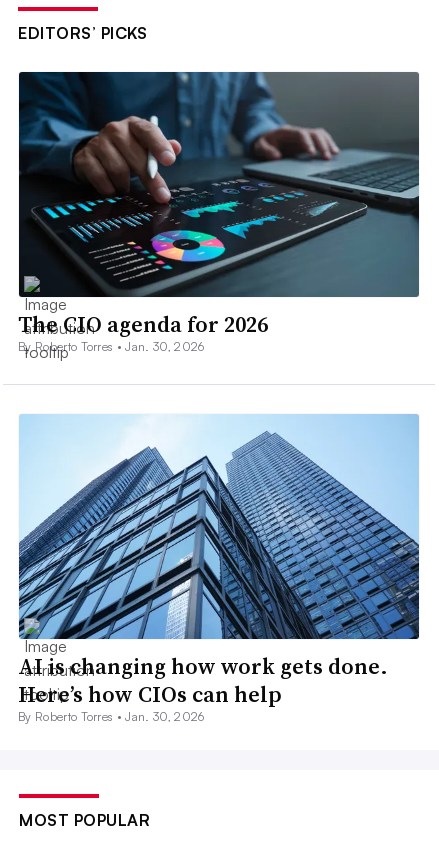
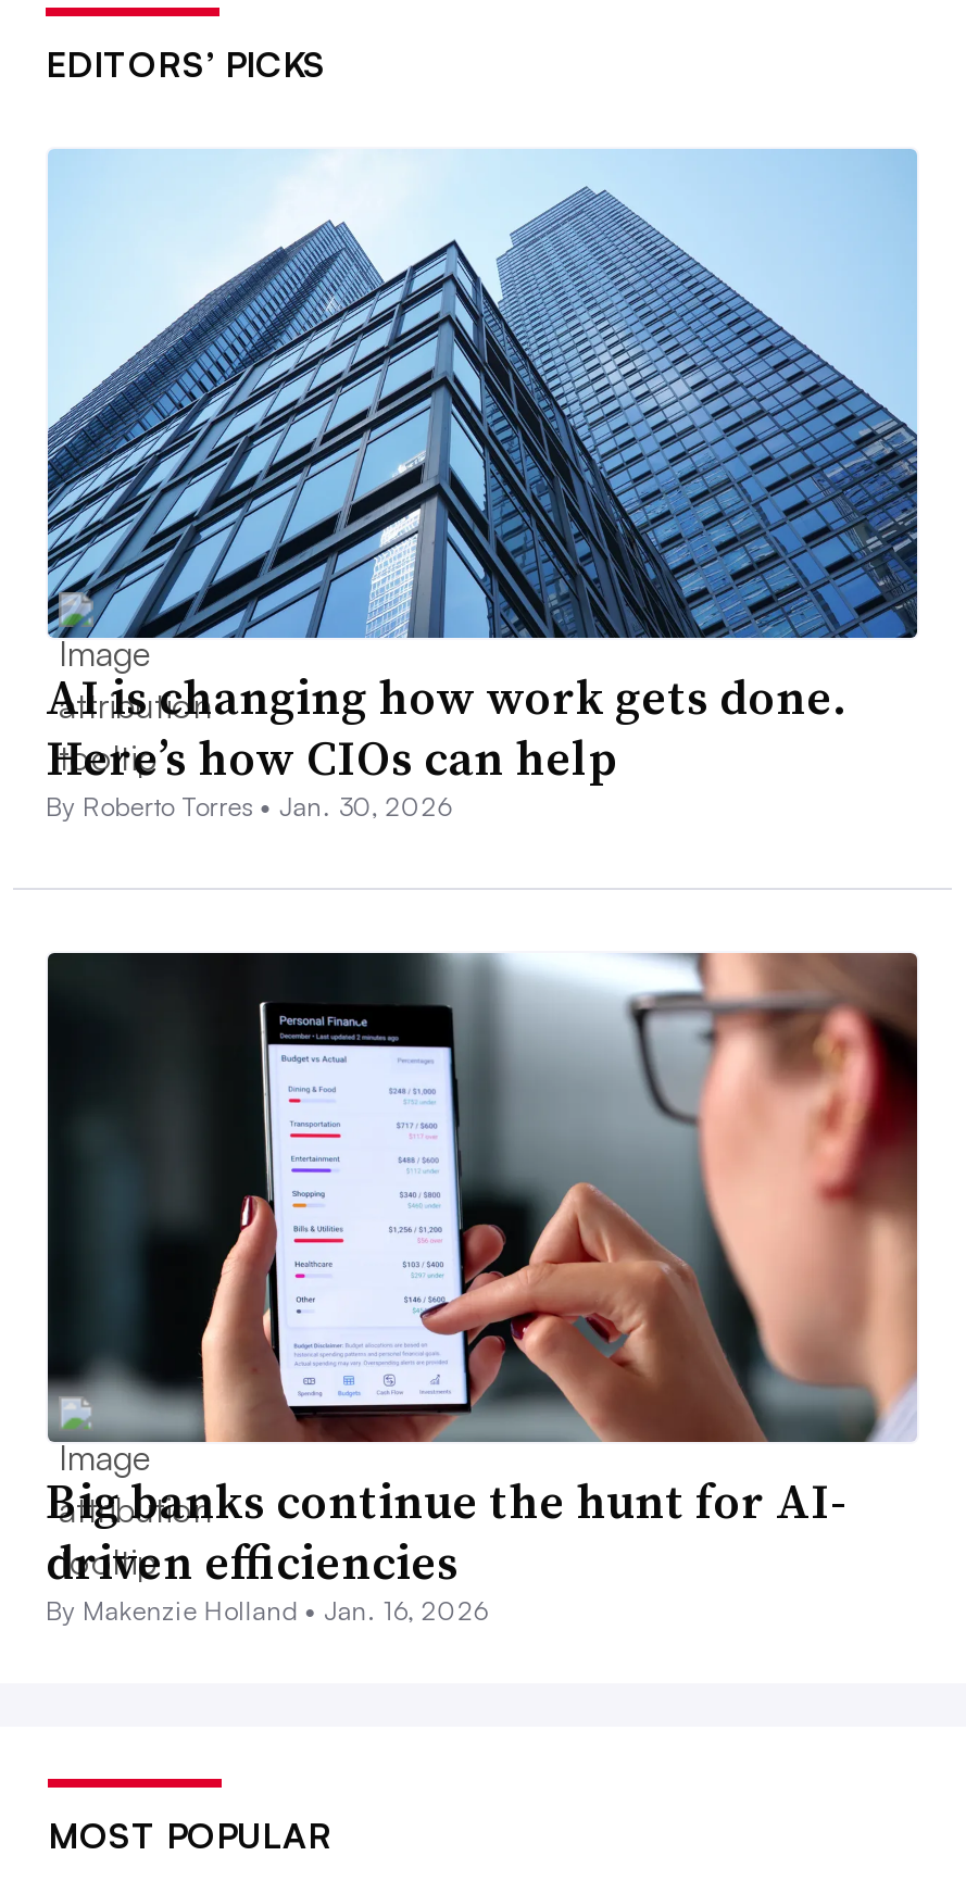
- [image]
- The CIO agenda for 2026
- By Roberto Torres • Jan. 30, 2026

moved up: [image] | AI is changing how work gets done. | Here’s how CIOs can help | By Roberto Torres • Jan. 30, 2026

+ [image]
+ Big banks continue the hunt for AI-
+ driven efficiencies
+ By Makenzie Holland • Jan. 16, 2026
